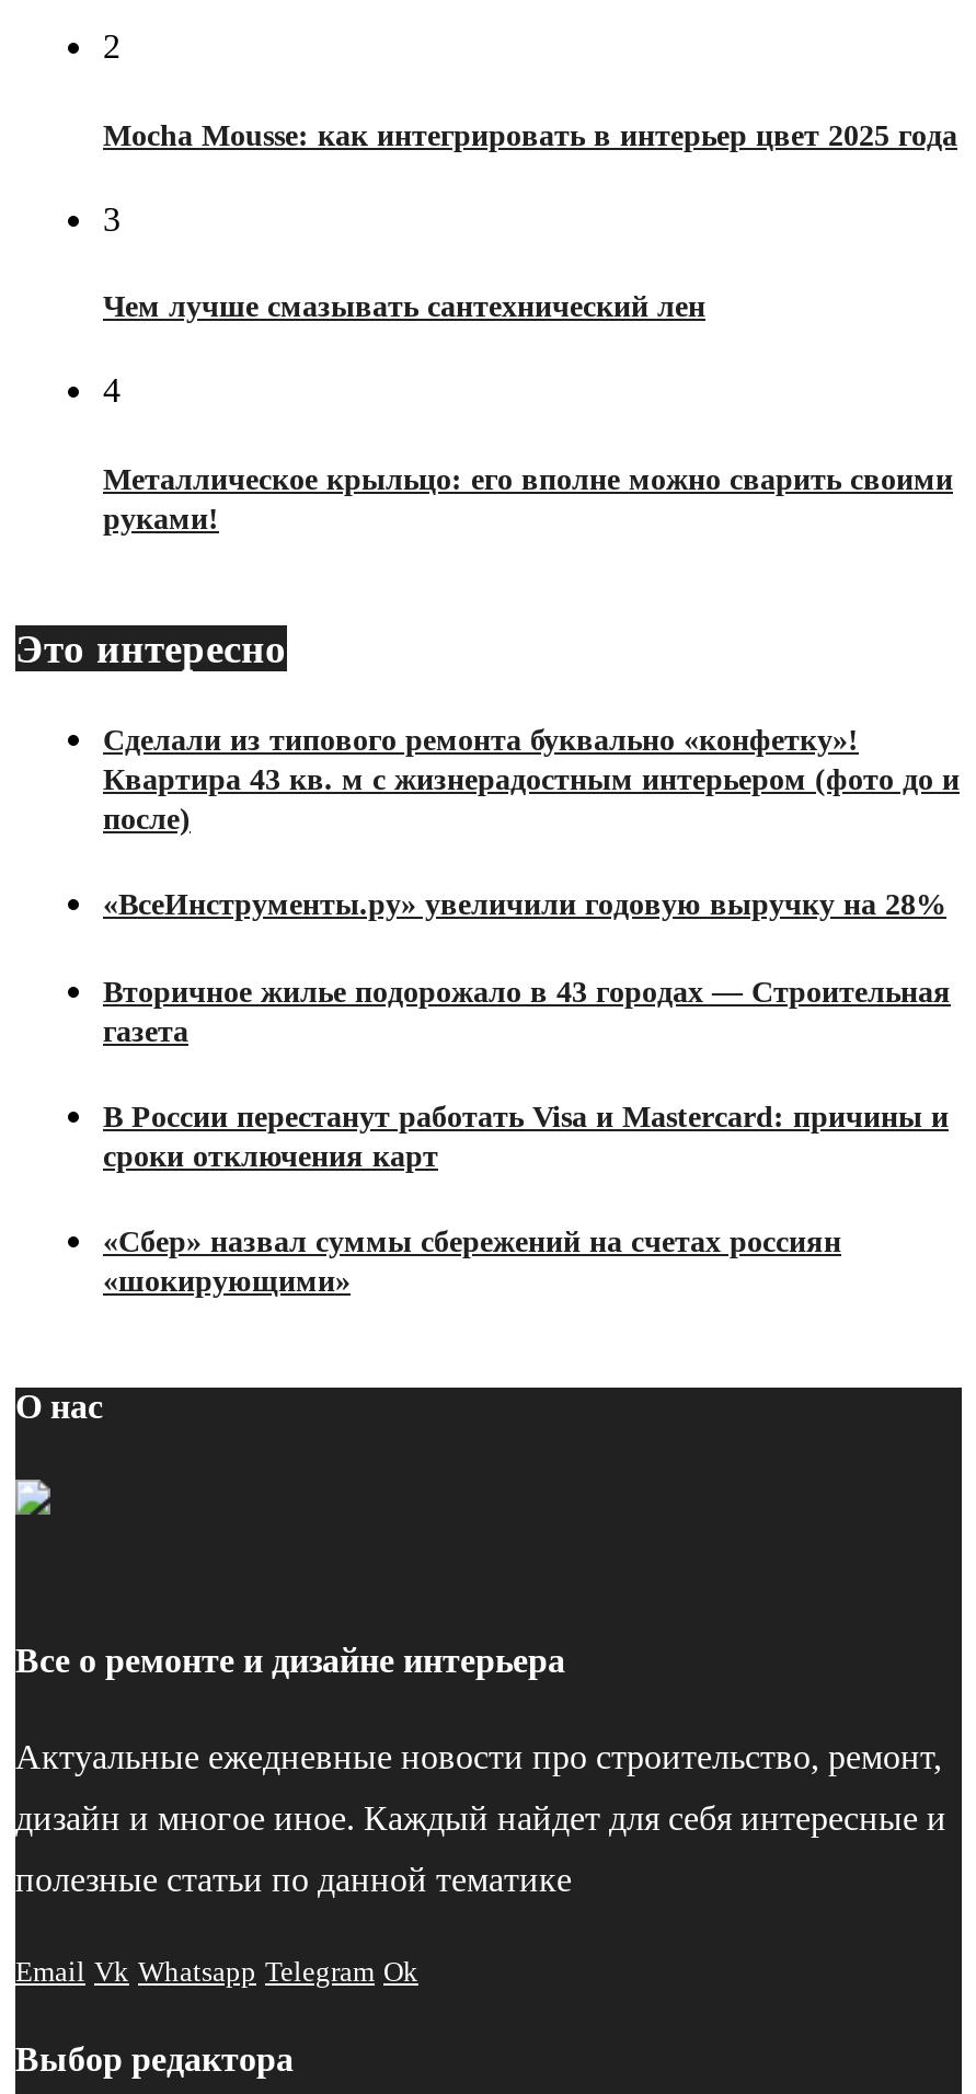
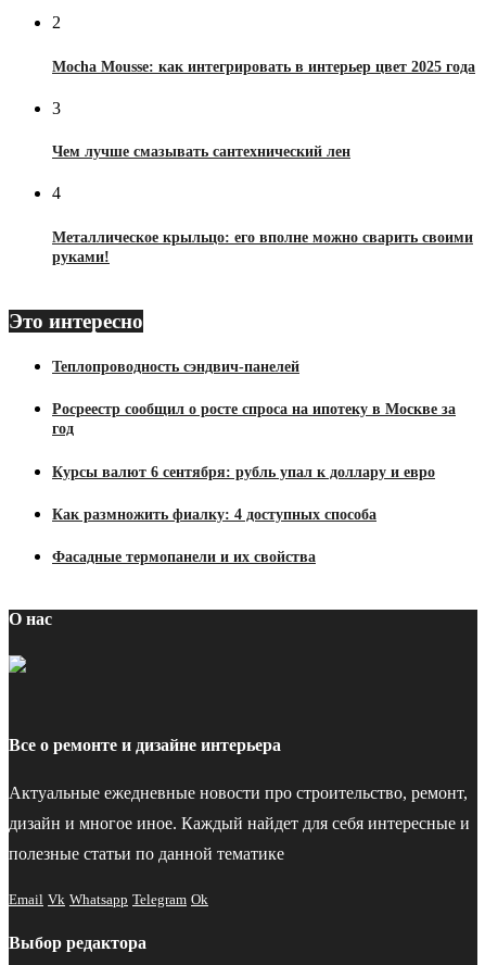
- Сделали из типового ремонта буквально «конфетку»!
- Квартира 43 кв. м с жизнерадостным интерьером (фото до и
- после)
+ Теплопроводность сэндвич-панелей

- «ВсеИнструменты.ру» увеличили годовую выручку на 28%
+ Росреестр сообщил о росте спроса на ипотеку в Москве за
+ год

- Вторичное жилье подорожало в 43 городах — Строительная
- газета
+ Курсы валют 6 сентября: рубль упал к доллару и евро

- В России перестанут работать Visa и Mastercard: причины и
- сроки отключения карт
+ Как размножить фиалку: 4 доступных способа

- «Сбер» назвал суммы сбережений на счетах россиян
- «шокирующими»
+ Фасадные термопанели и их свойства
